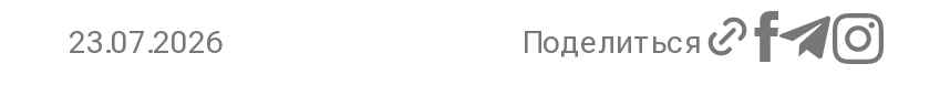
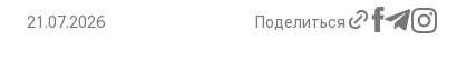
- 23.07.2026
+ 21.07.2026
